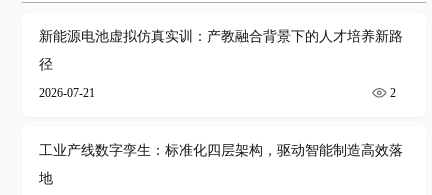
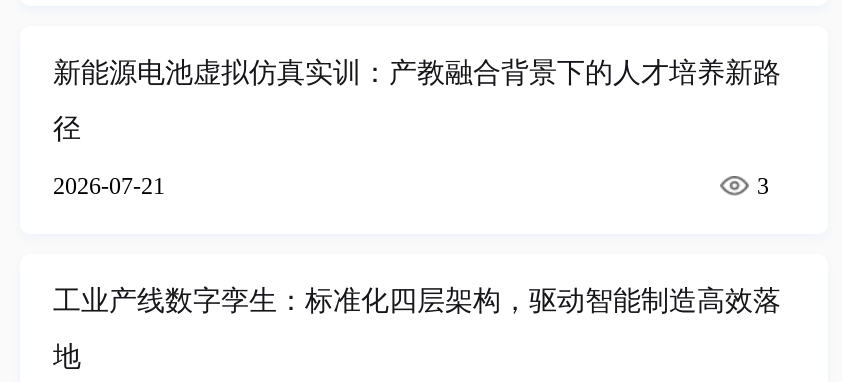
- 2
+ 3
